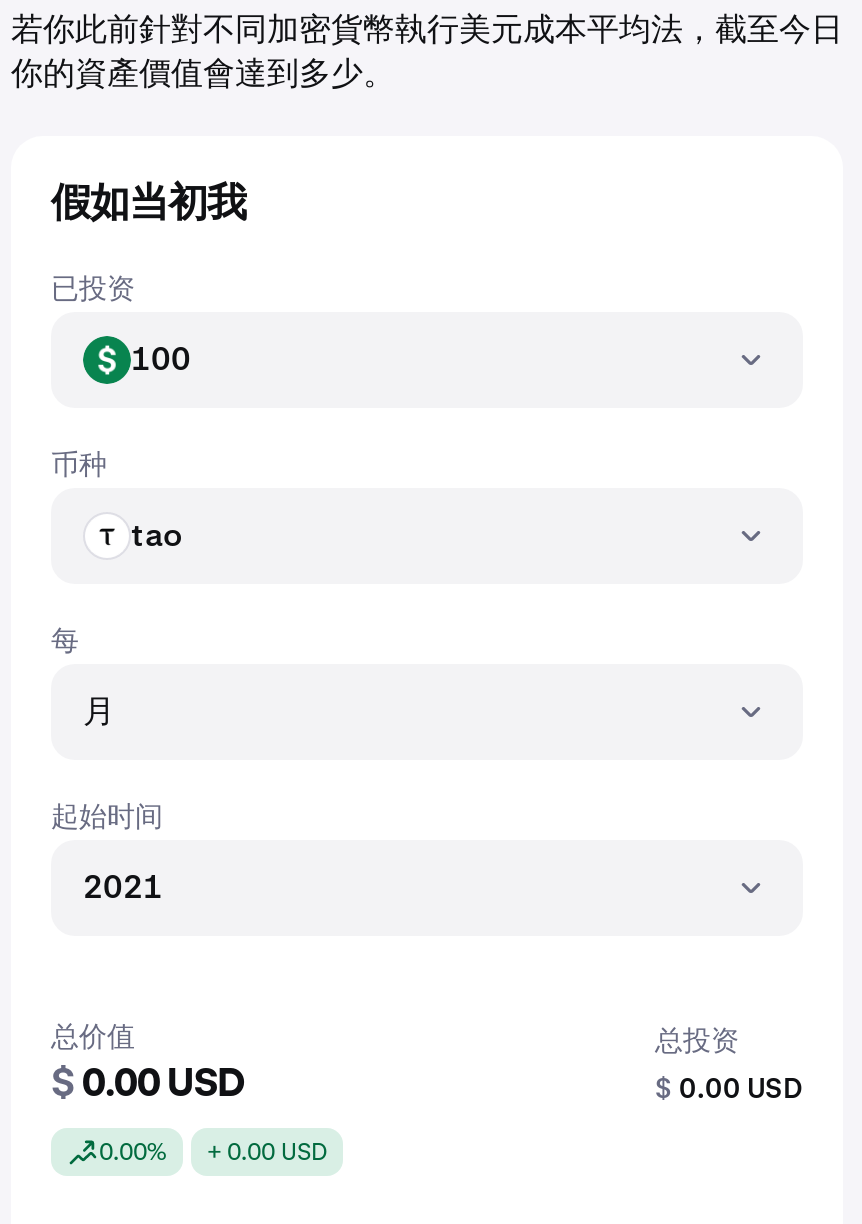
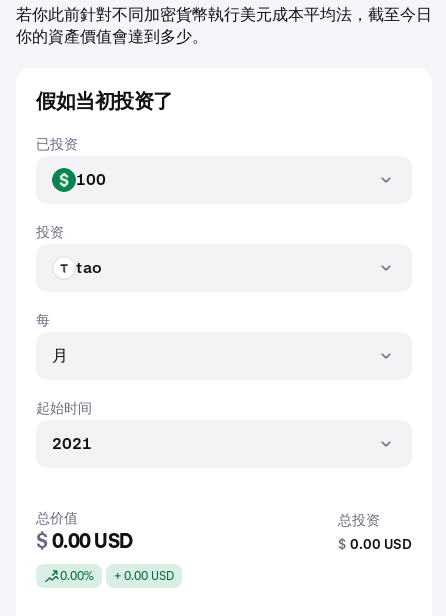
- 假如当初我
+ 假如当初投资了

- 币种
+ 投资
